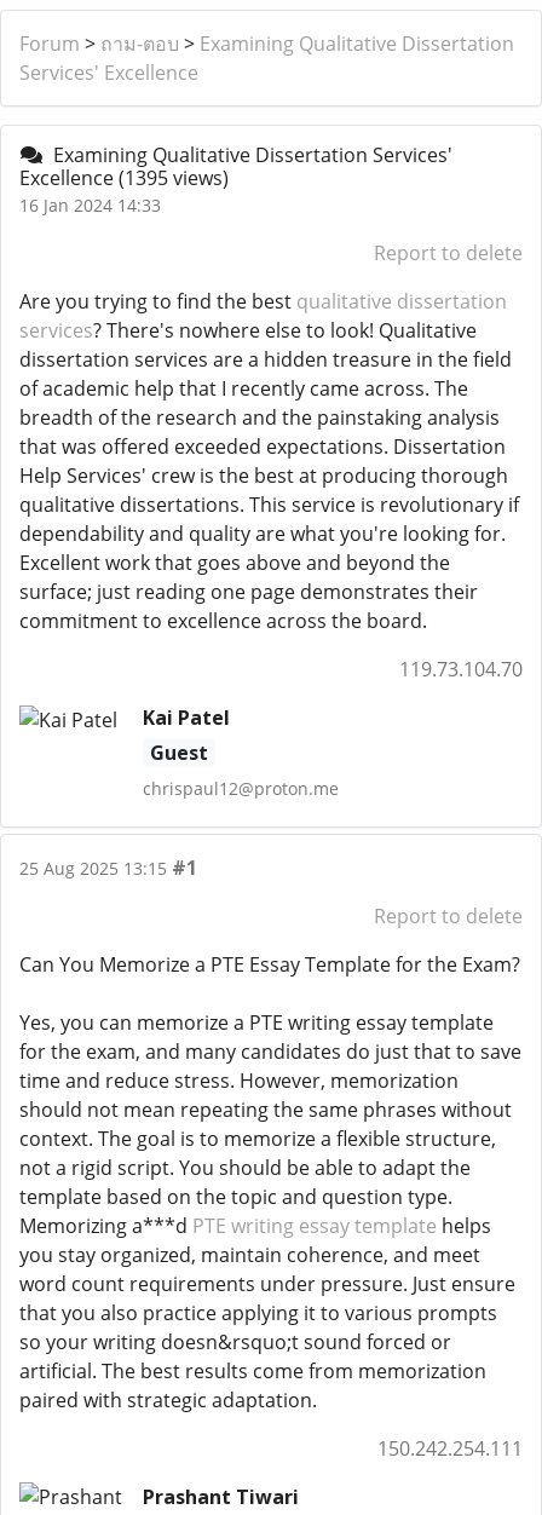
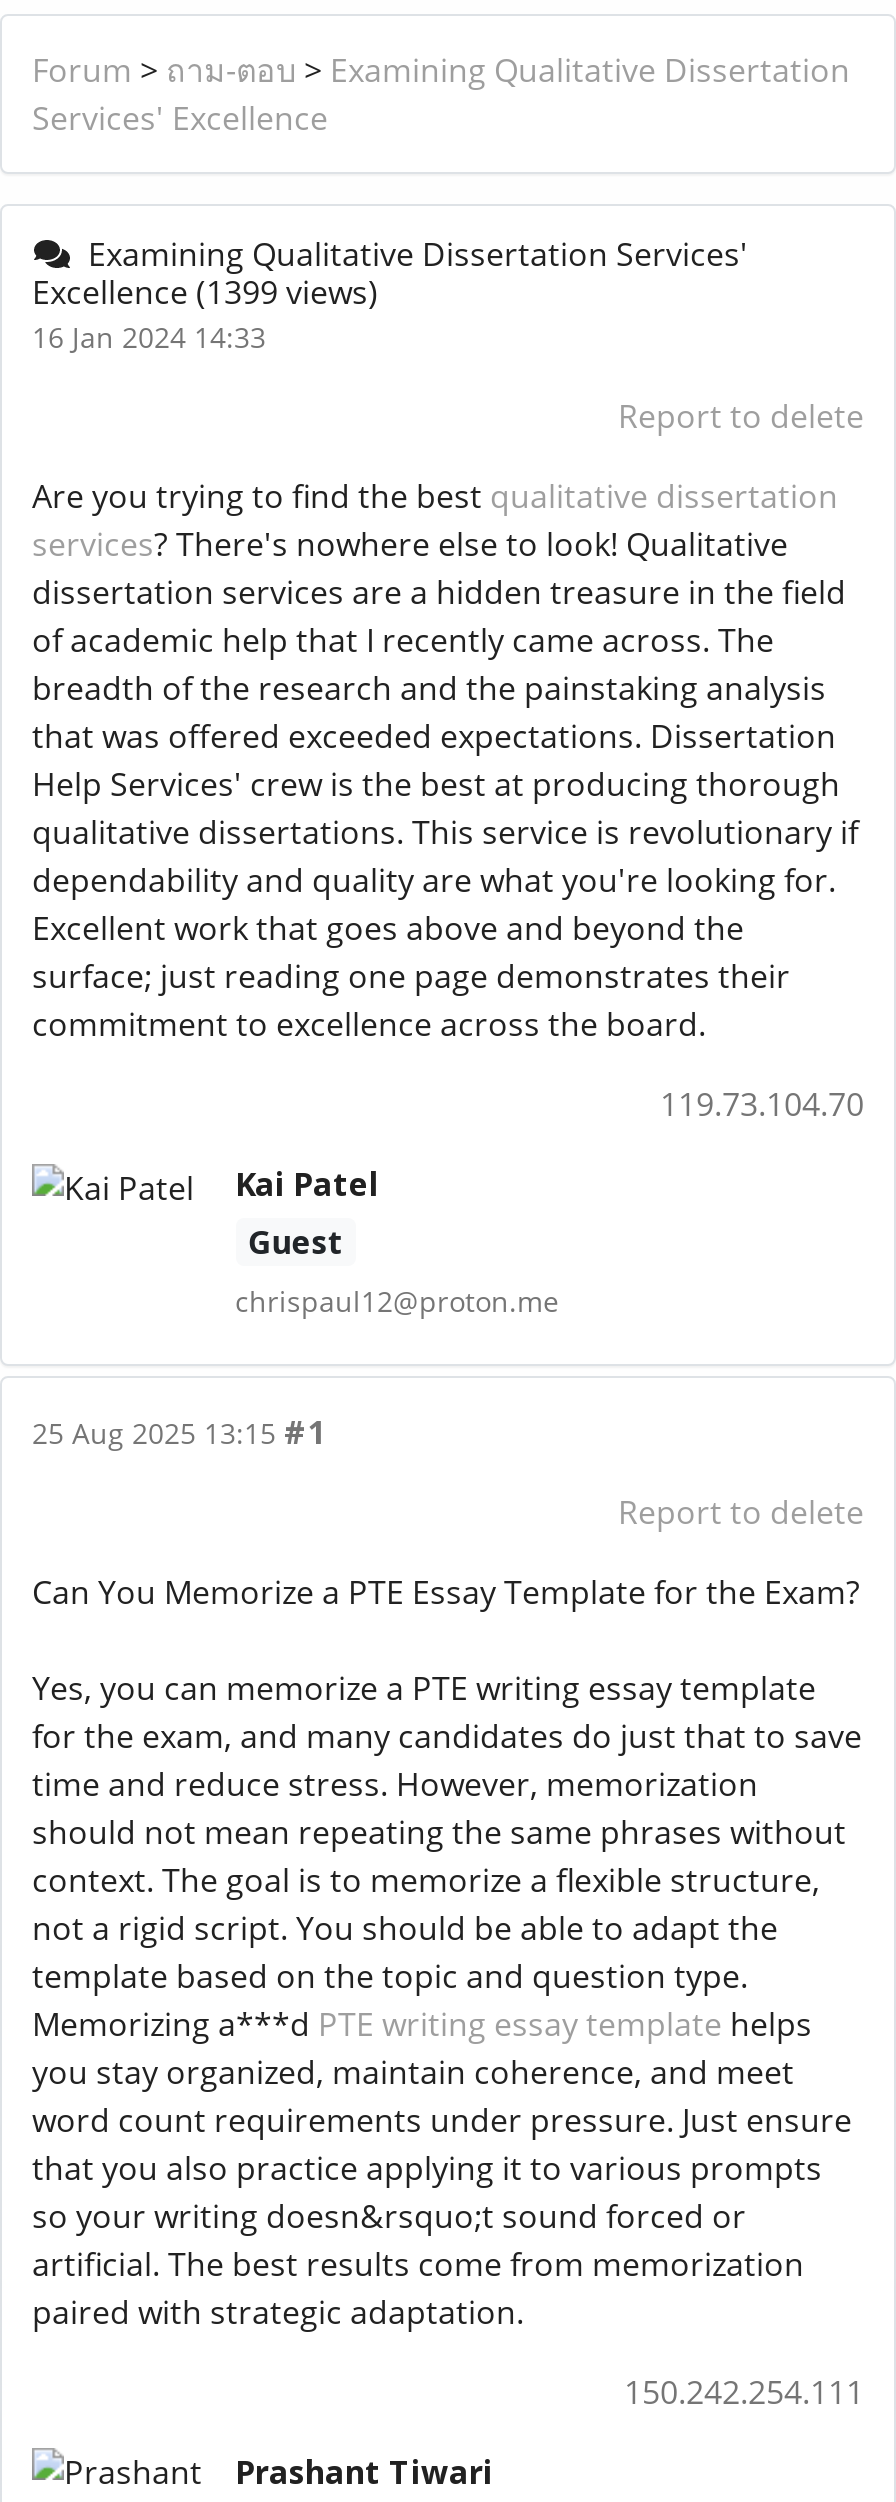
- Excellence (1395 views)
+ Excellence (1399 views)
